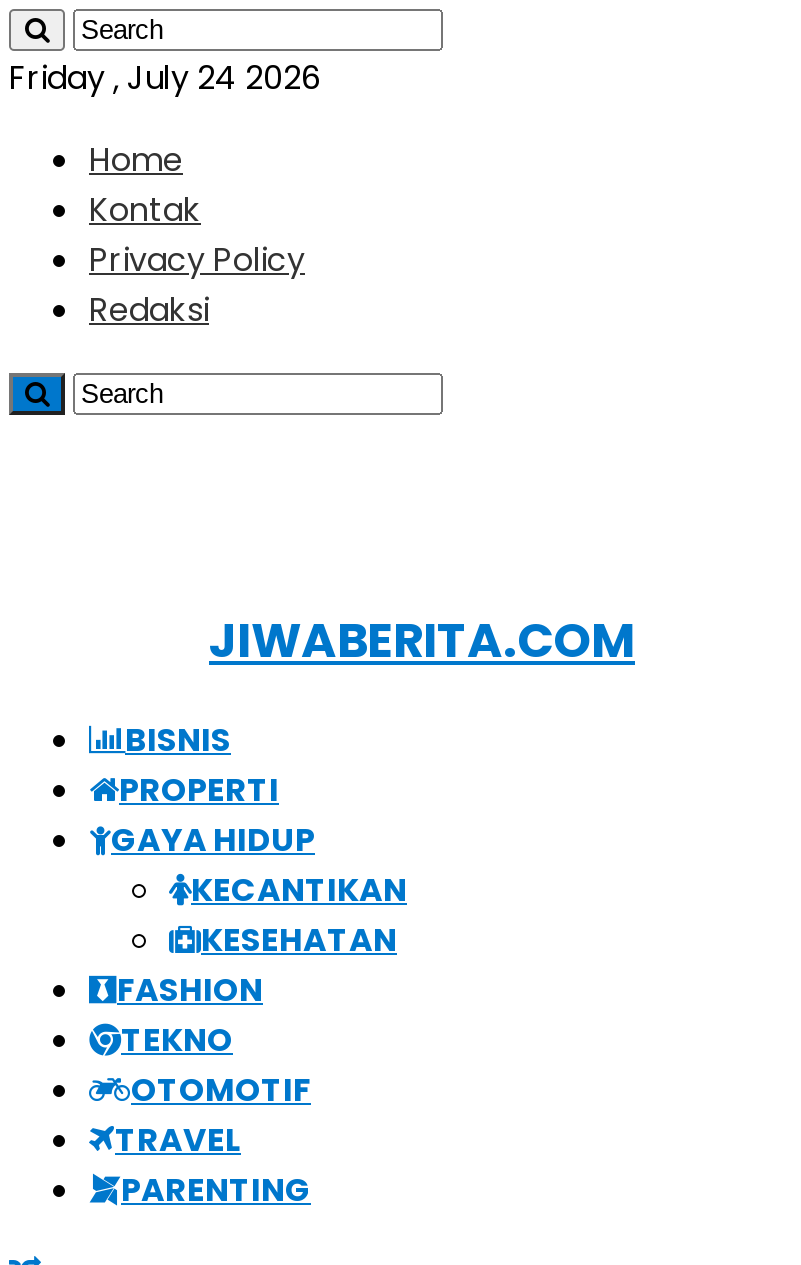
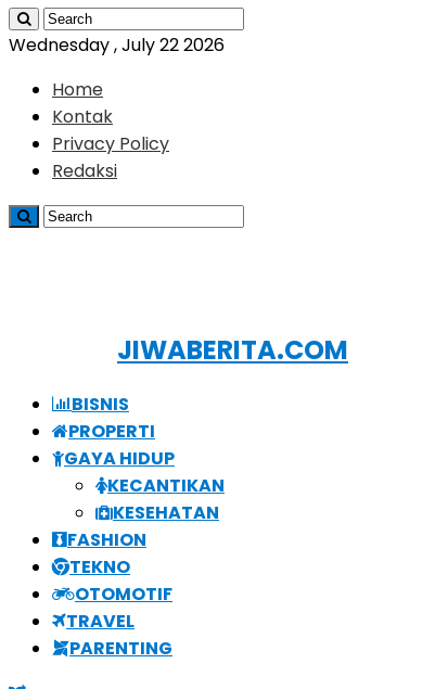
- Friday , July 24 2026
+ Wednesday , July 22 2026
